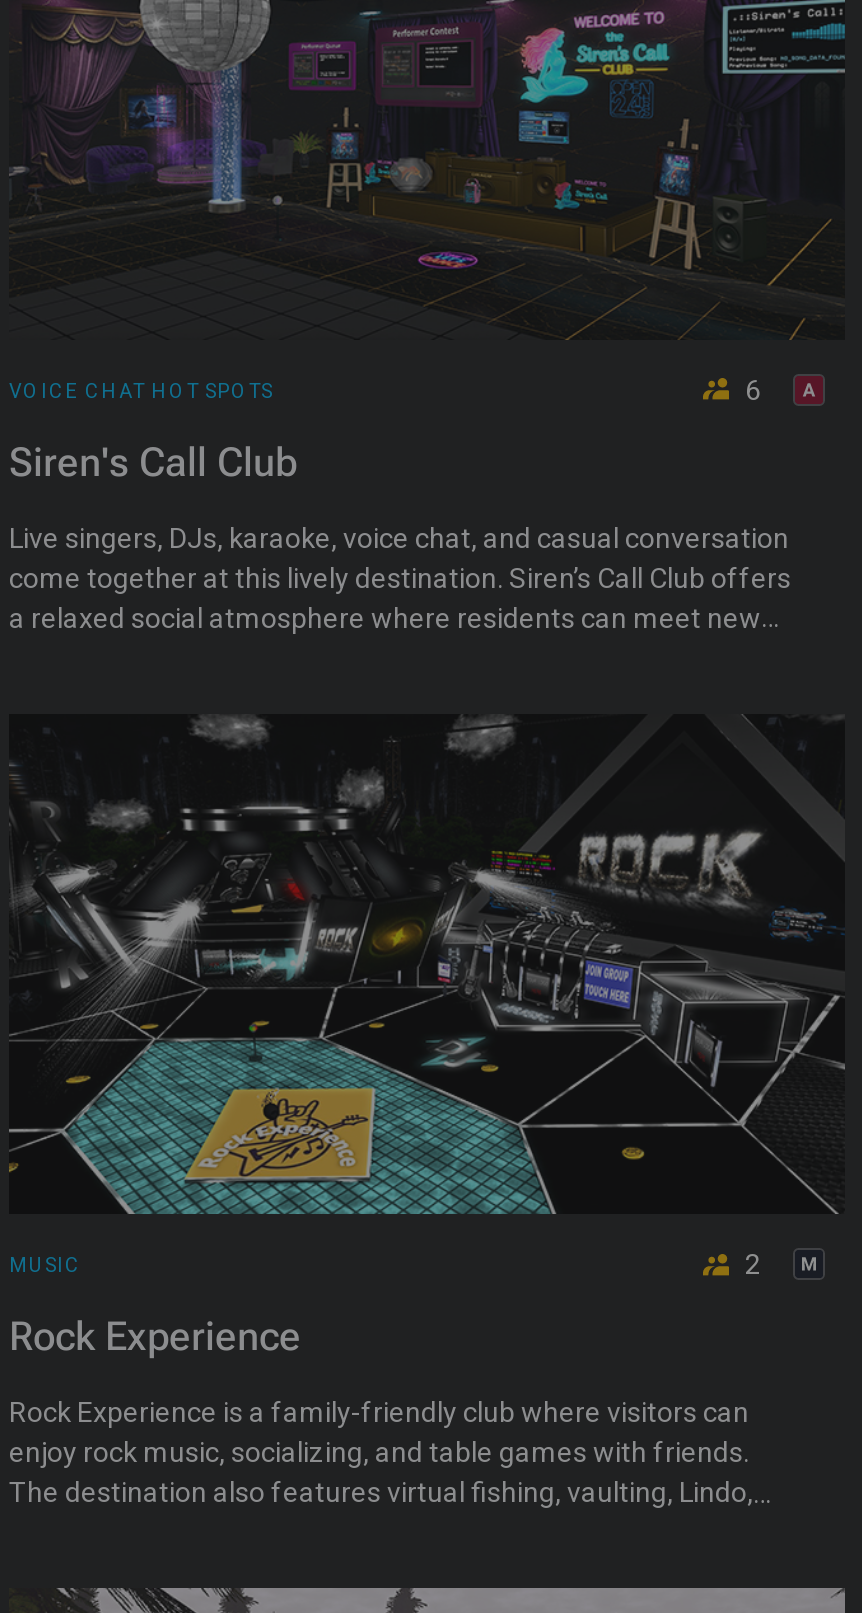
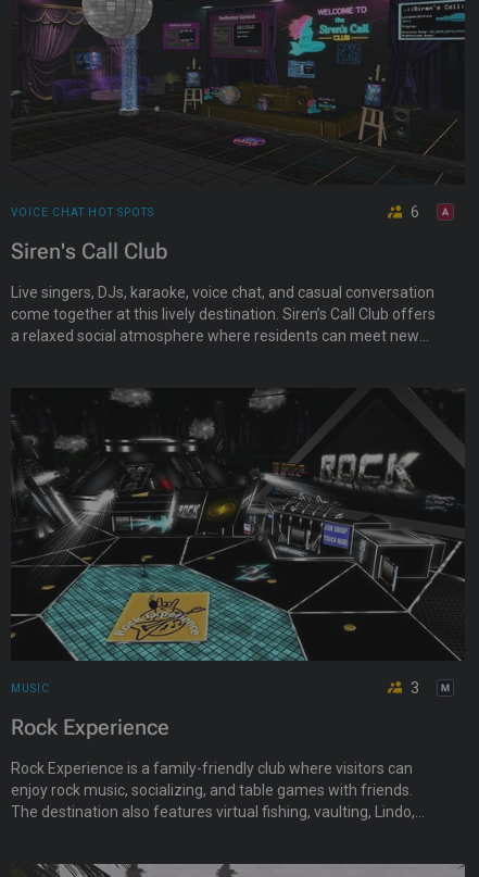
- 2
+ 3
